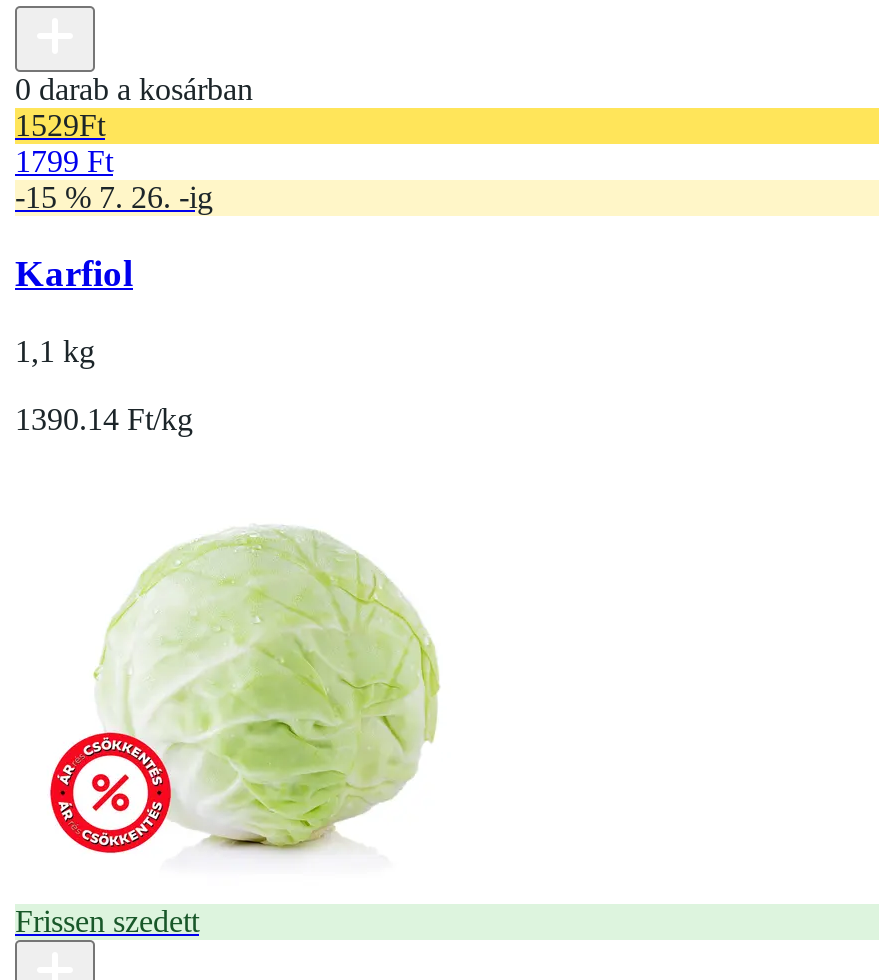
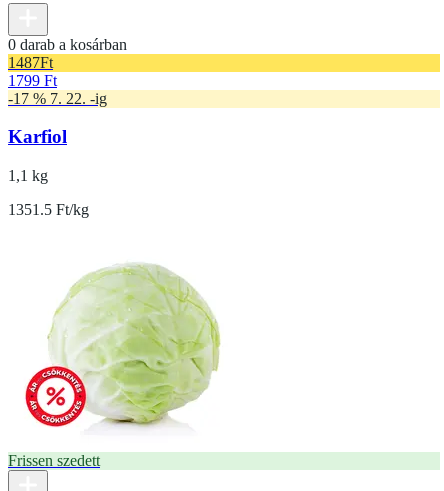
- 1529Ft
+ 1487Ft

- -15 % 7. 26. -ig
+ -17 % 7. 22. -ig

- 1390.14 Ft/kg
+ 1351.5 Ft/kg
